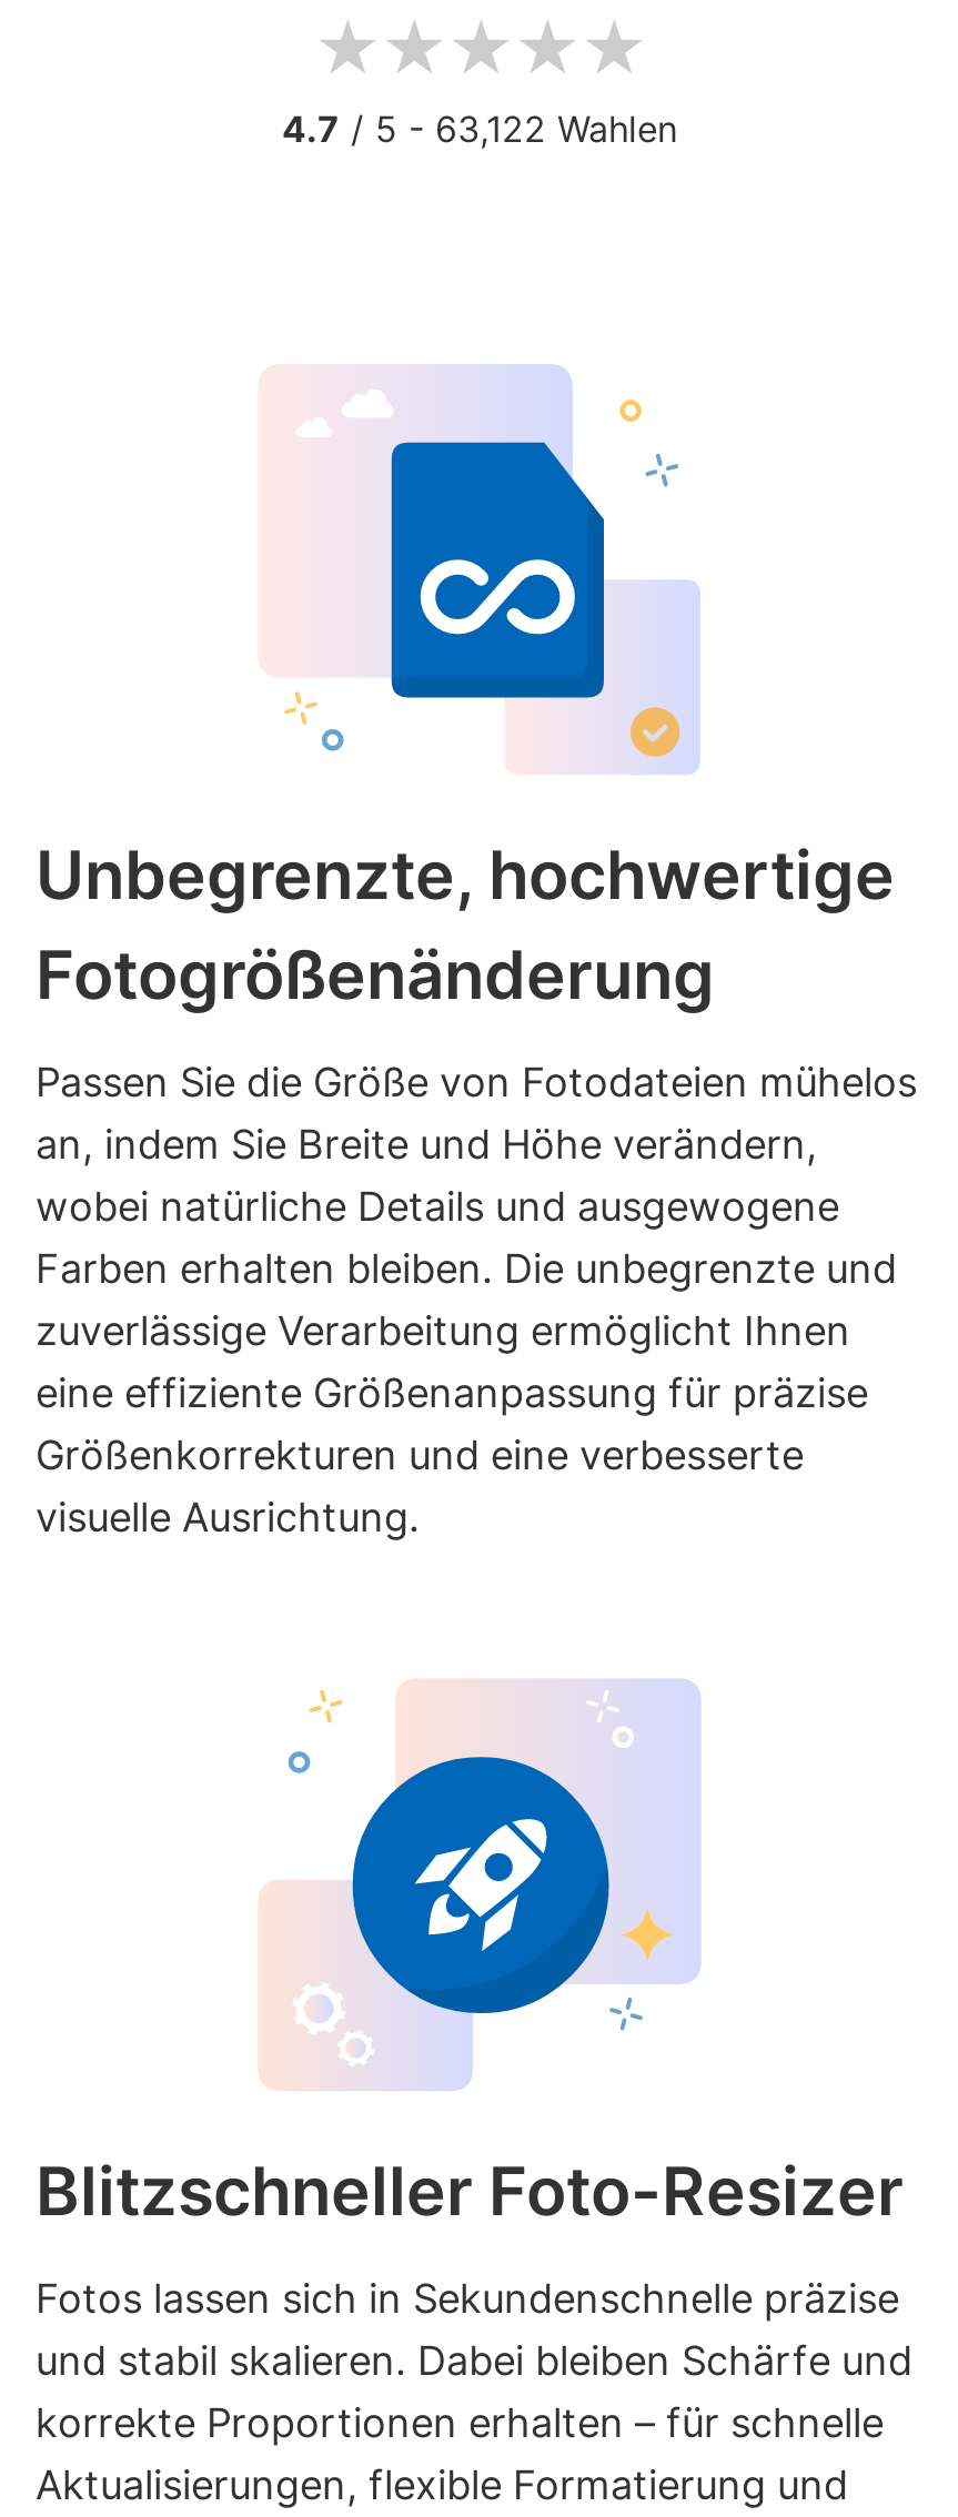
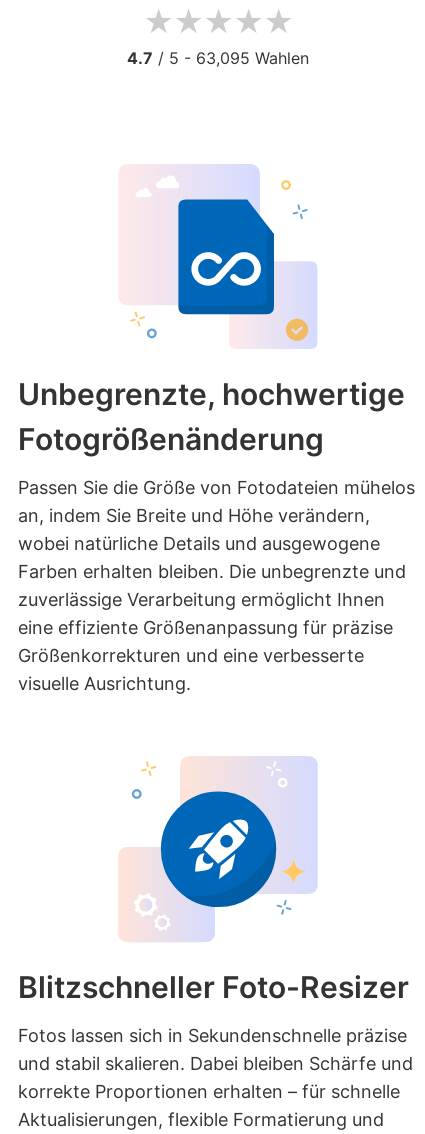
- 4.7 / 5 - 63,122 Wahlen
+ 4.7 / 5 - 63,095 Wahlen
